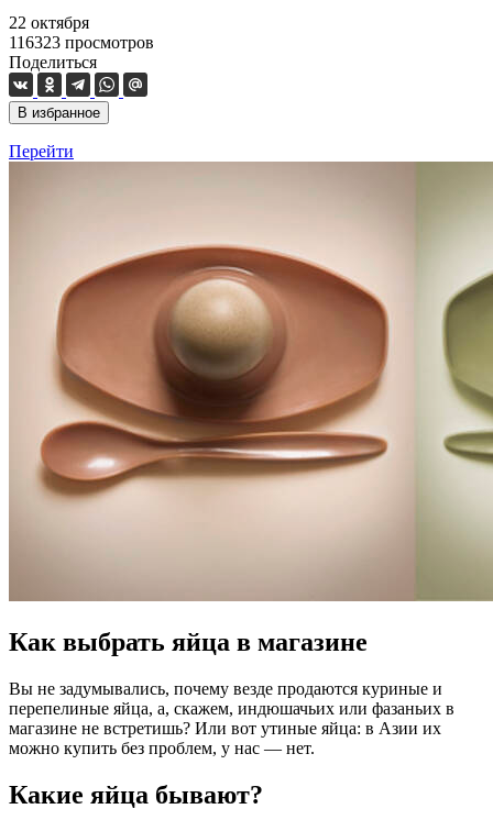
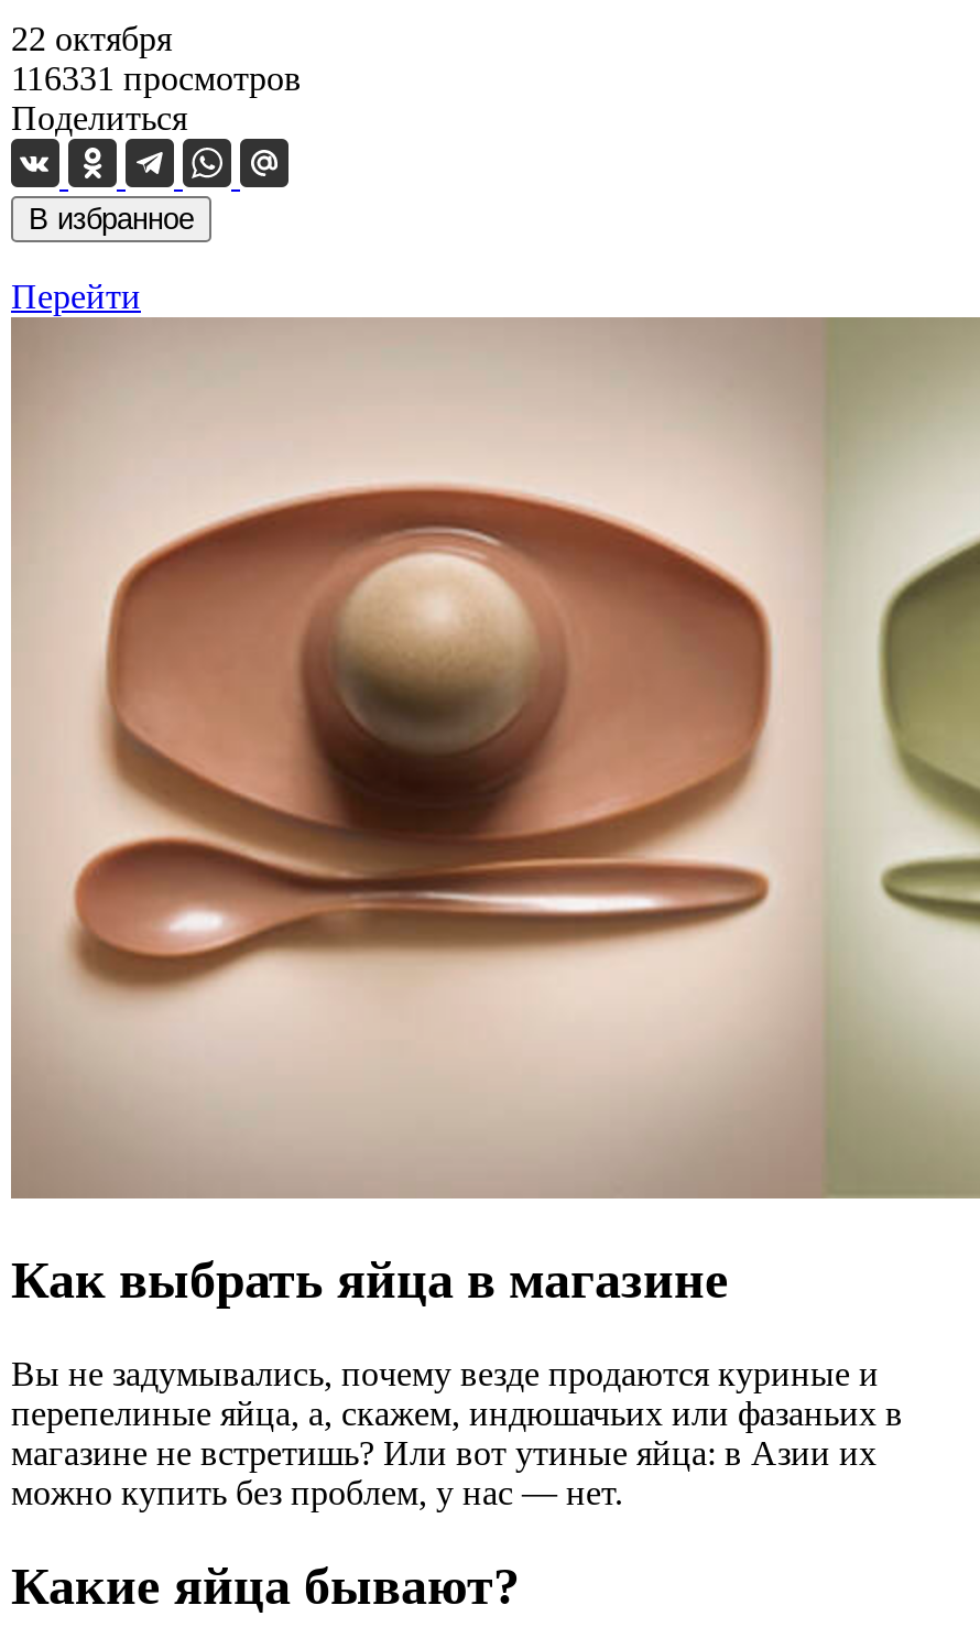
- 116323 просмотров
+ 116331 просмотров
